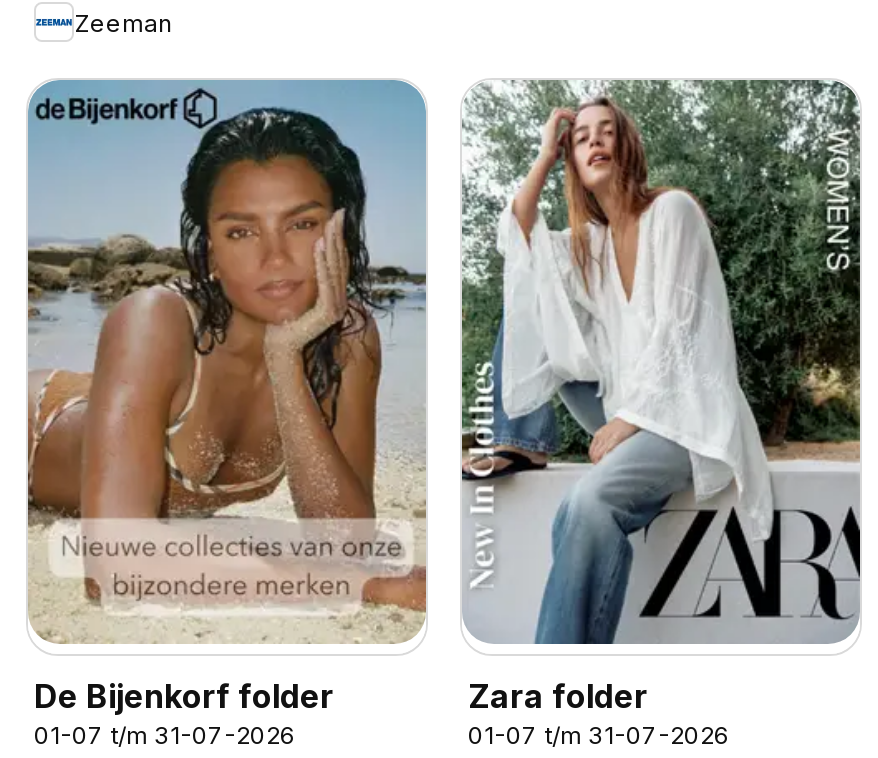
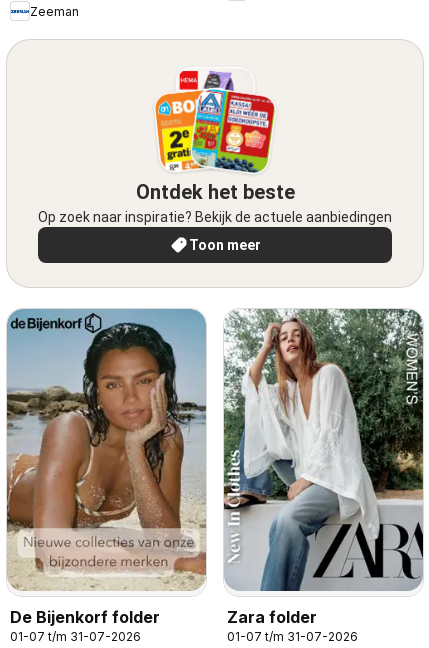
+ [image]
+ Ontdek het beste
+ Op zoek naar inspiratie? Bekijk de actuele aanbiedingen
+ Toon meer
